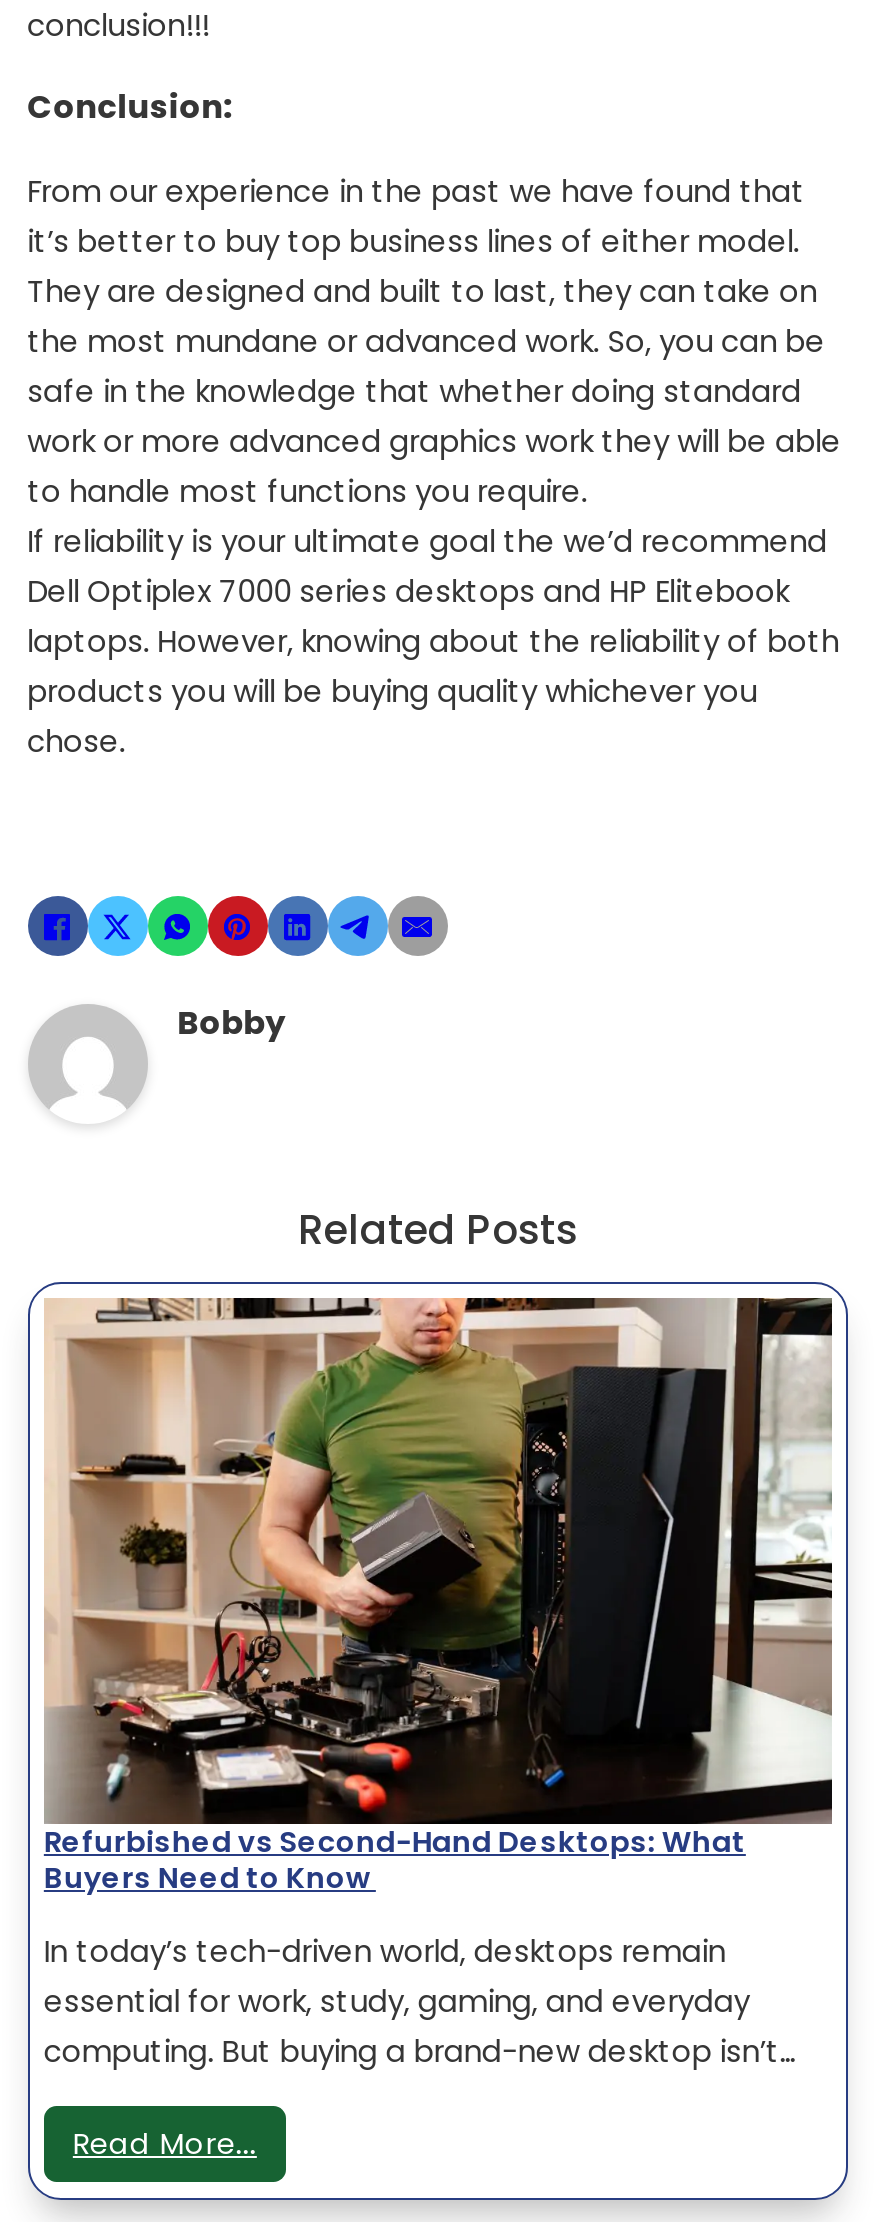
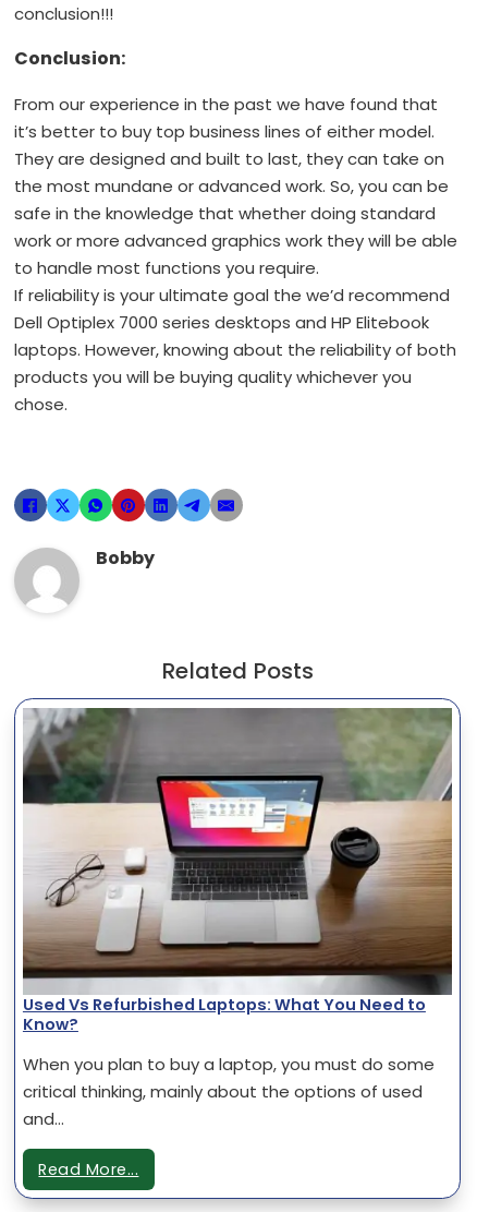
- [image]
- Refurbished vs Second-Hand Desktops: What
- Buyers Need to Know
+ [image]
+ Used Vs Refurbished Laptops: What You Need to
+ Know?

- In today’s tech-driven world, desktops remain
- essential for work, study, gaming, and everyday
- computing. But buying a brand-new desktop isn’t…
+ When you plan to buy a laptop, you must do some
+ critical thinking, mainly about the options of used
+ and…
